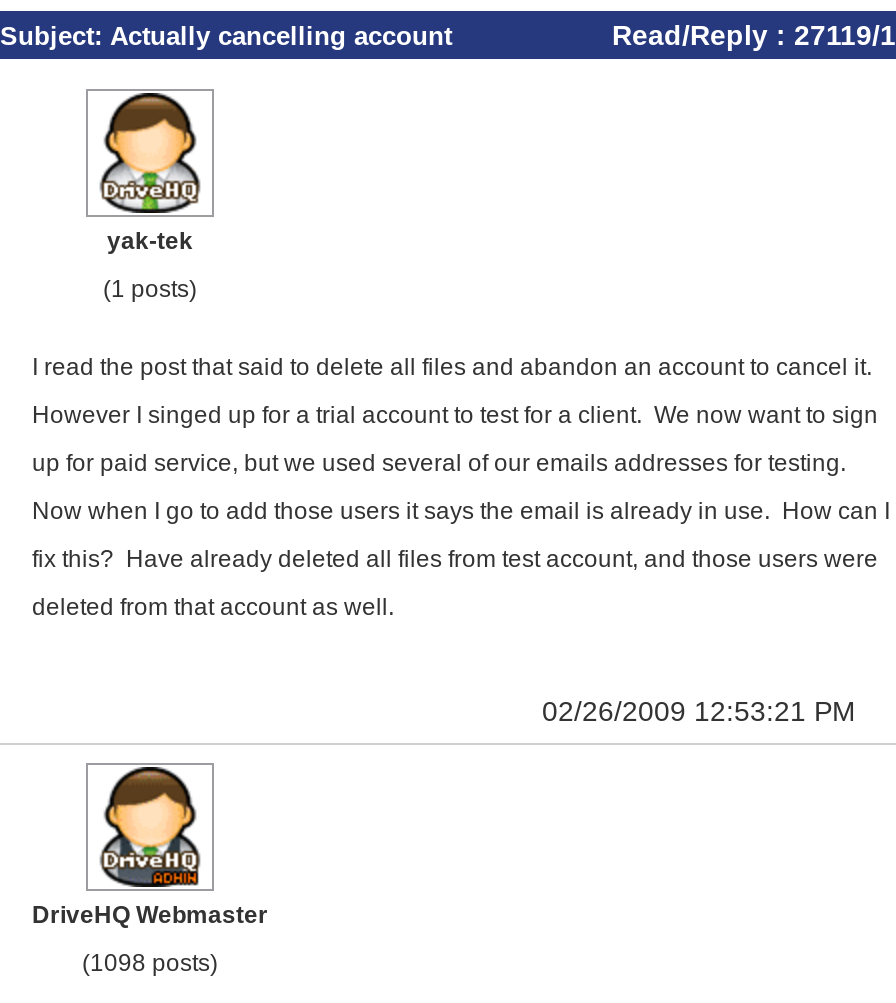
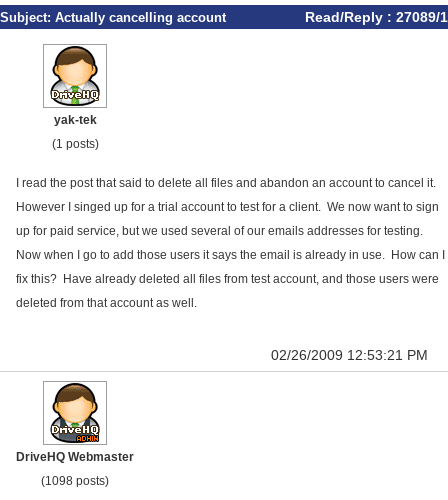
- Read/Reply : 27119/1
+ Read/Reply : 27089/1
